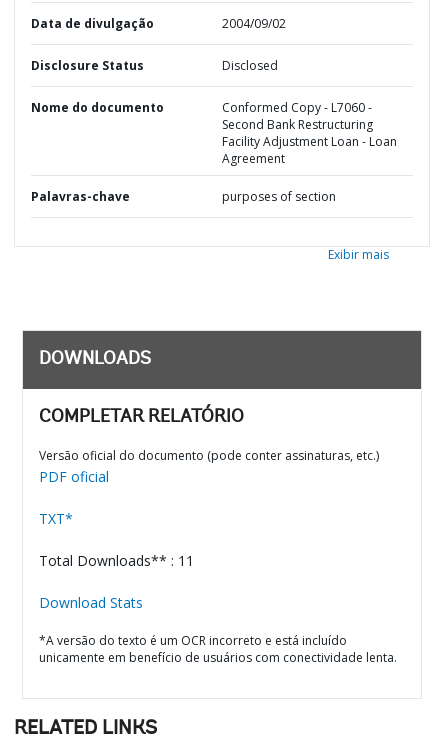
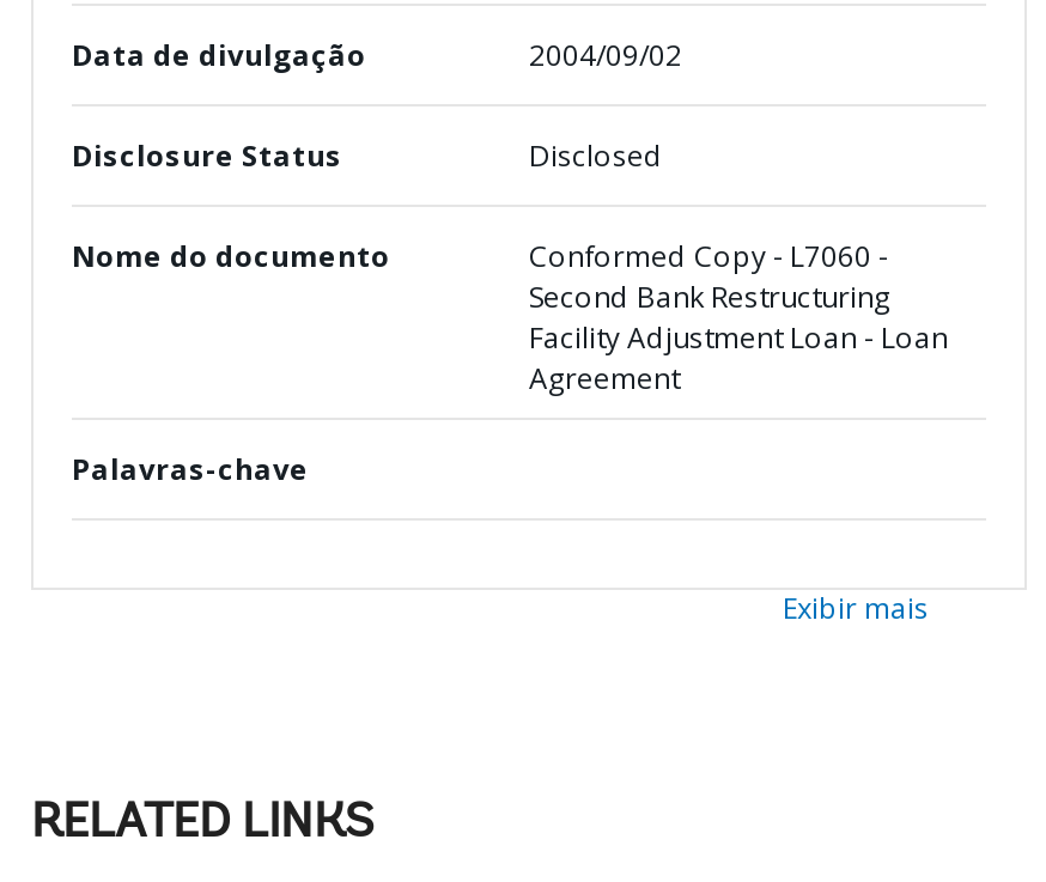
- purposes of section

- DOWNLOADS
- COMPLETAR RELATÓRIO
- Versão oficial do documento (pode conter assinaturas, etc.)
- PDF oficial
- TXT*
- Total Downloads** : 11
- Download Stats
- *A versão do texto é um OCR incorreto e está incluído
- unicamente em benefício de usuários com conectividade lenta.
